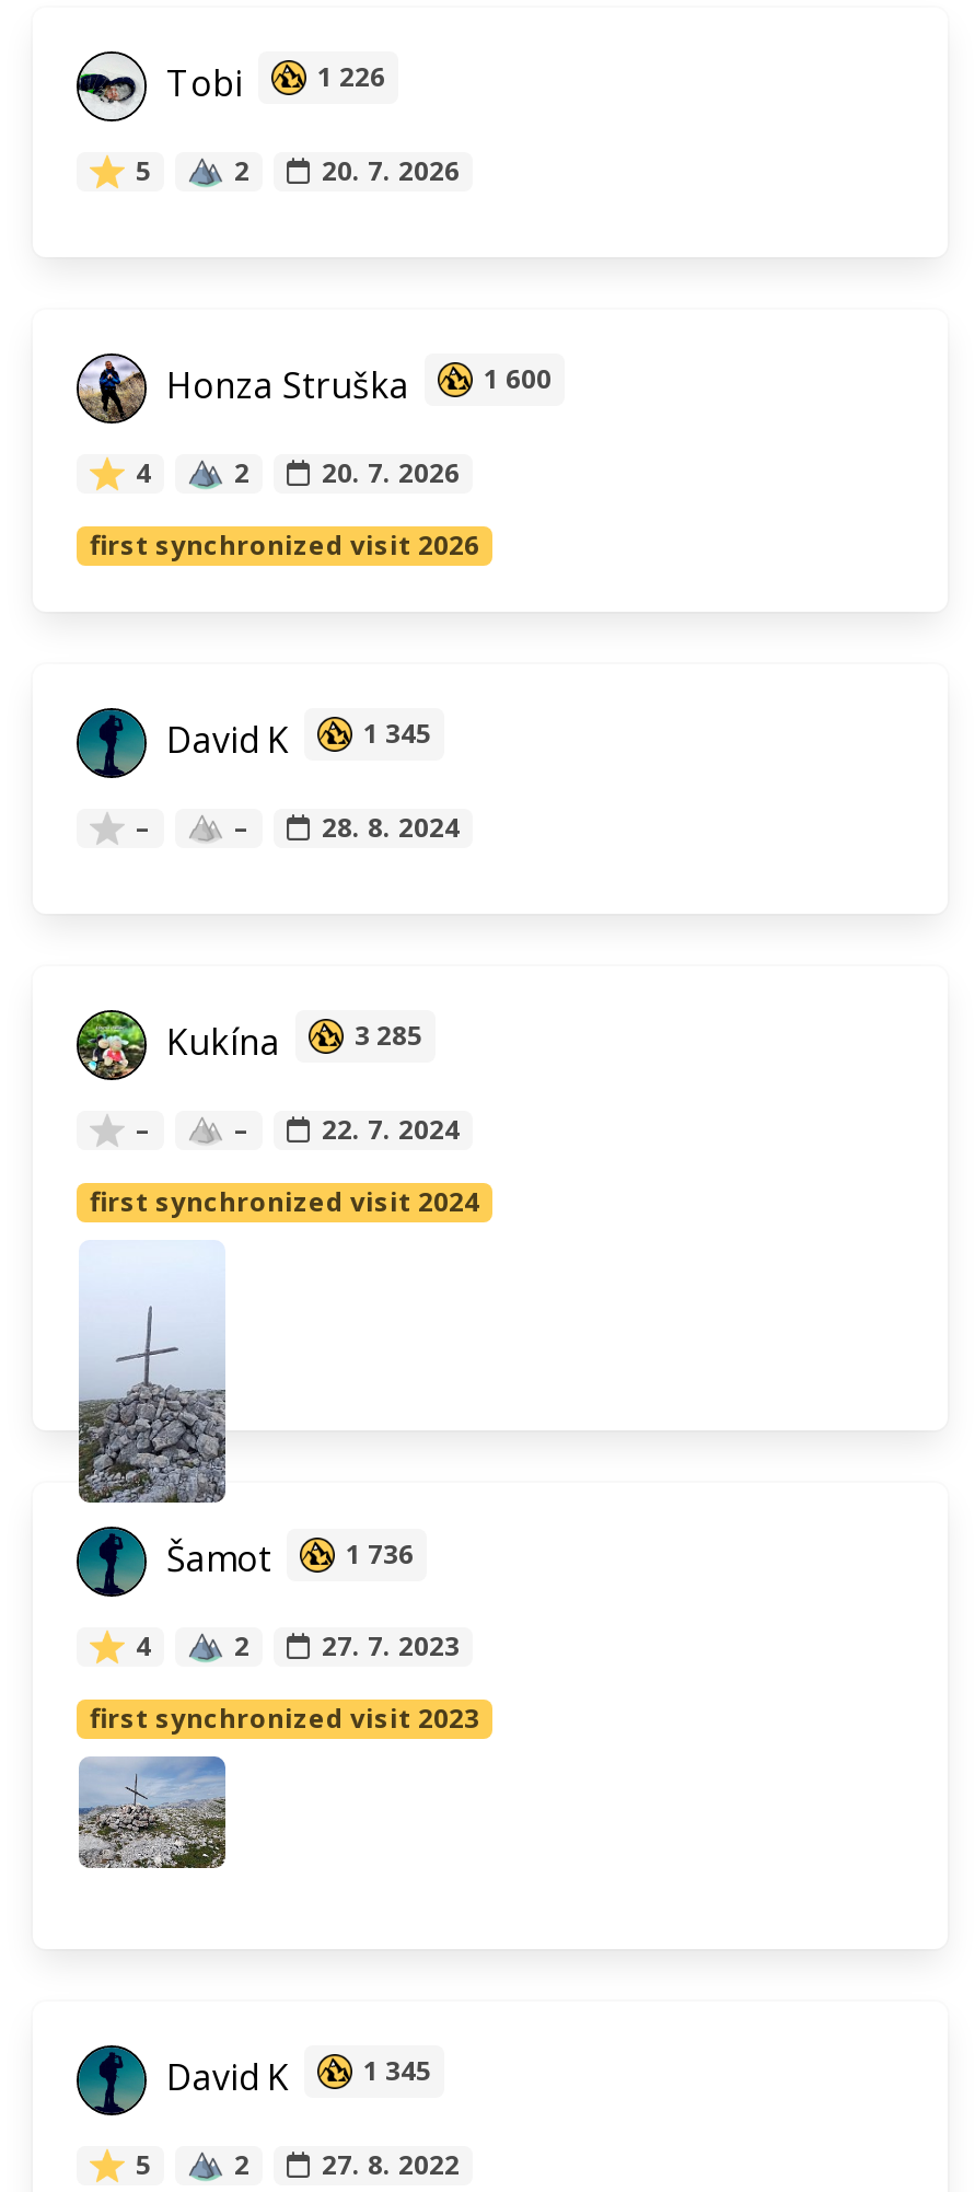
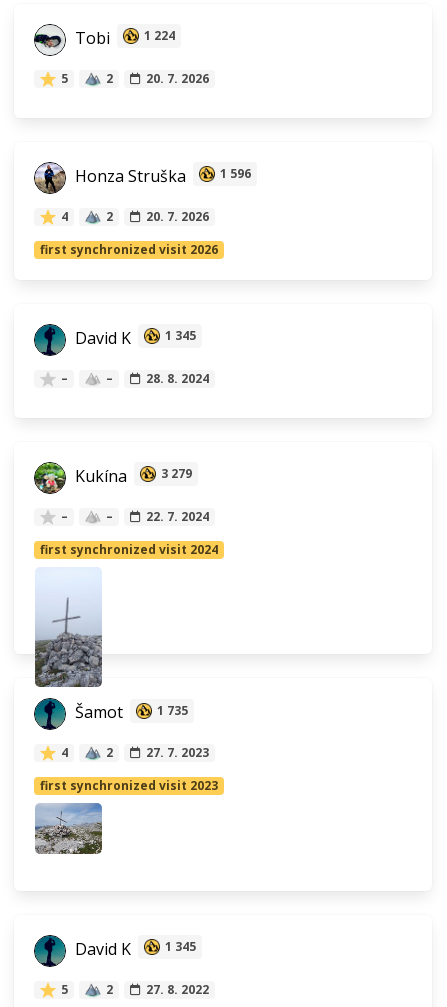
- Tobi 1 226
+ Tobi 1 224

- Honza Struška 1 600
+ Honza Struška 1 596

- Kukína 3 285
+ Kukína 3 279

- Šamot 1 736
+ Šamot 1 735
